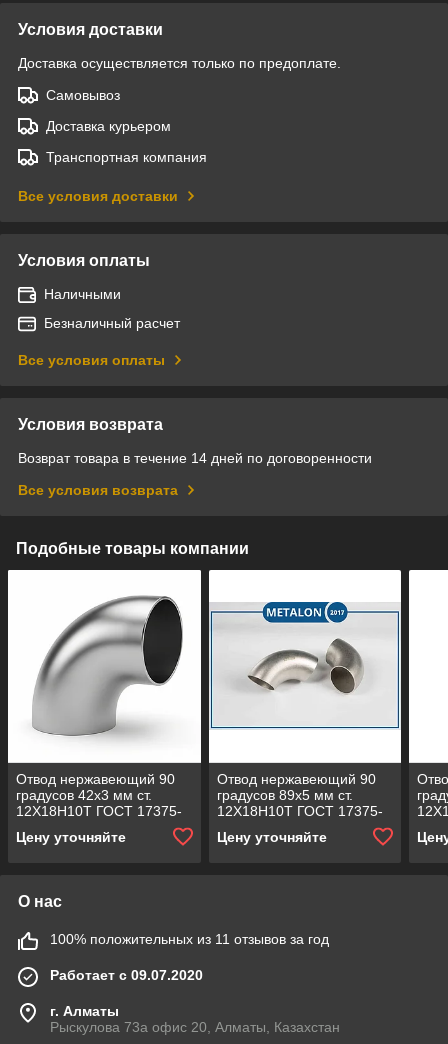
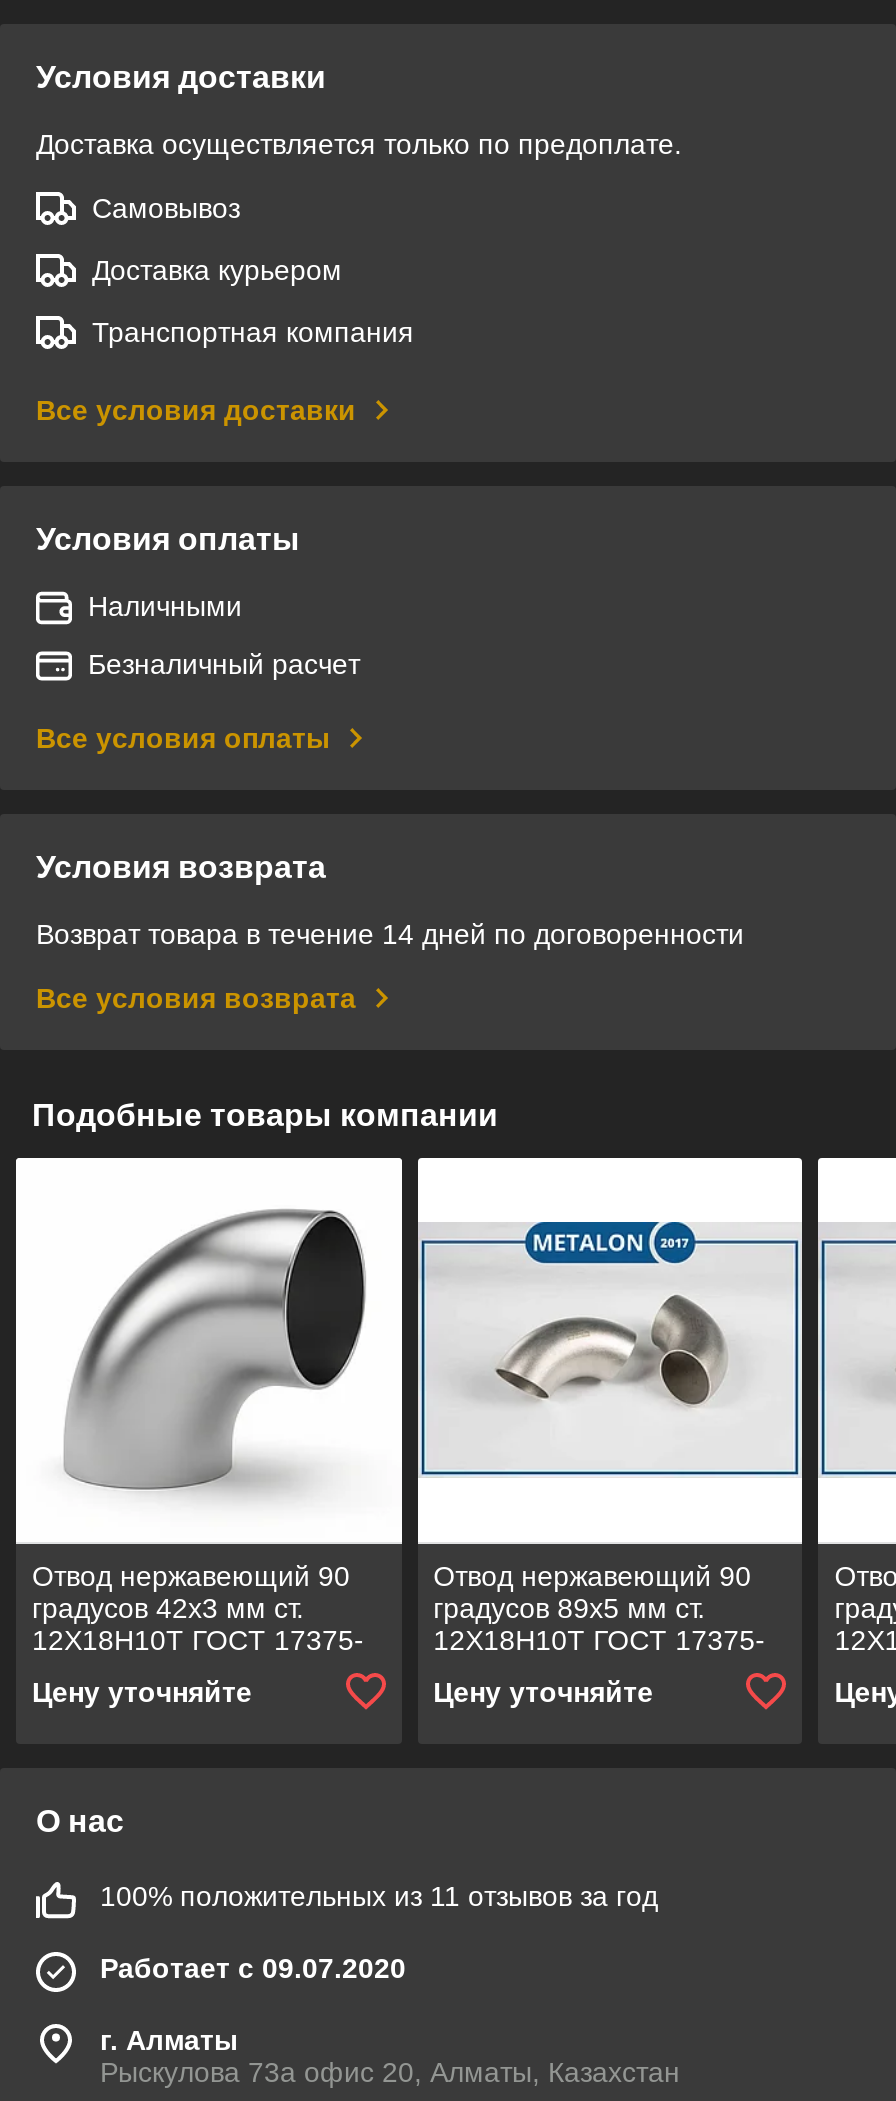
+ [image]
